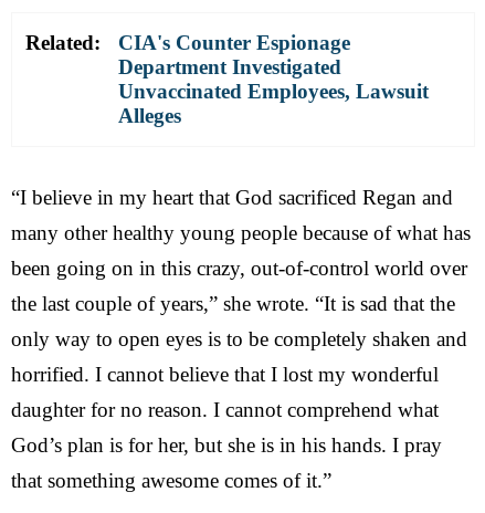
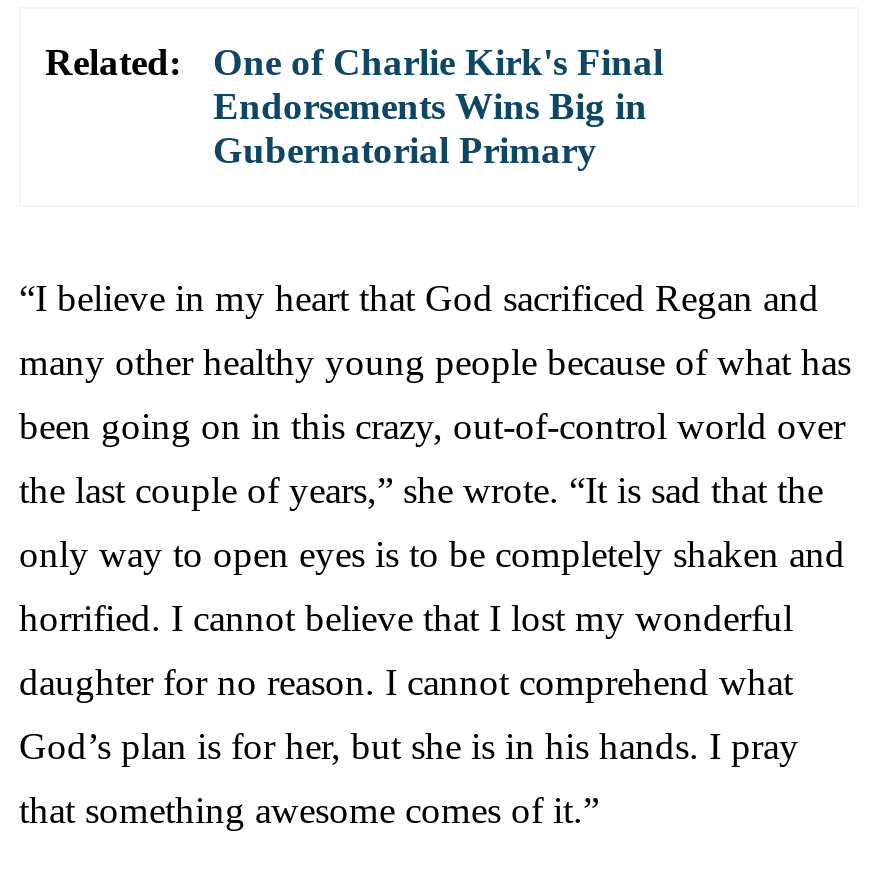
- CIA's Counter Espionage
- Department Investigated
- Unvaccinated Employees, Lawsuit
- Alleges
+ One of Charlie Kirk's Final
+ Endorsements Wins Big in
+ Gubernatorial Primary
